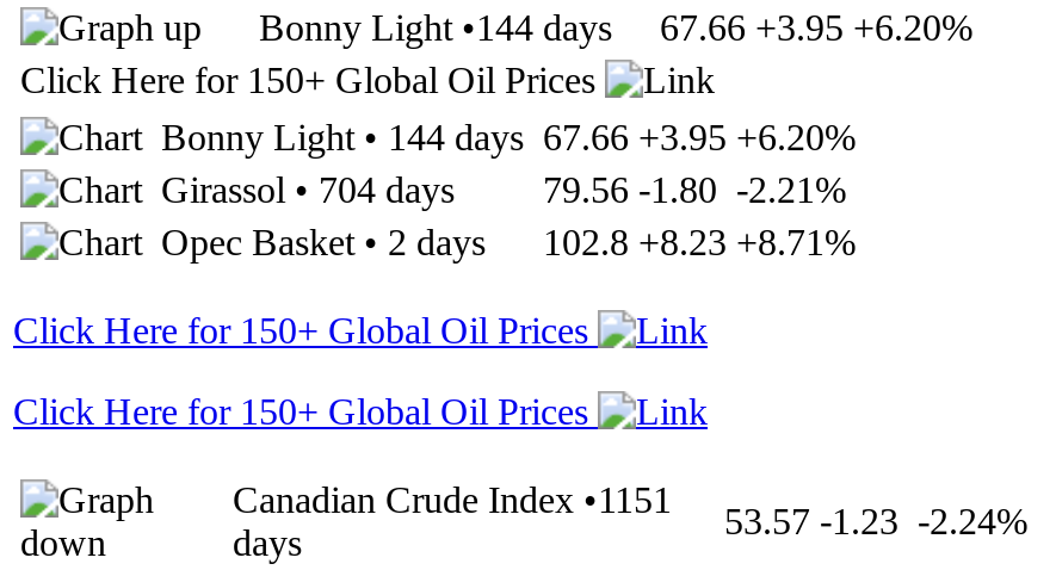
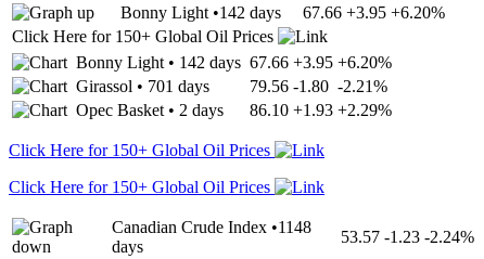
- Bonny Light •144 days
+ Bonny Light •142 days

- Bonny Light • 144 days 67.66 +3.95 +6.20%
+ Bonny Light • 142 days 67.66 +3.95 +6.20%

- Girassol • 704 days
+ Girassol • 701 days

- Opec Basket • 2 days 102.8 +8.23 +8.71%
+ Opec Basket • 2 days 86.10 +1.93 +2.29%

- Canadian Crude Index •1151
+ Canadian Crude Index •1148
